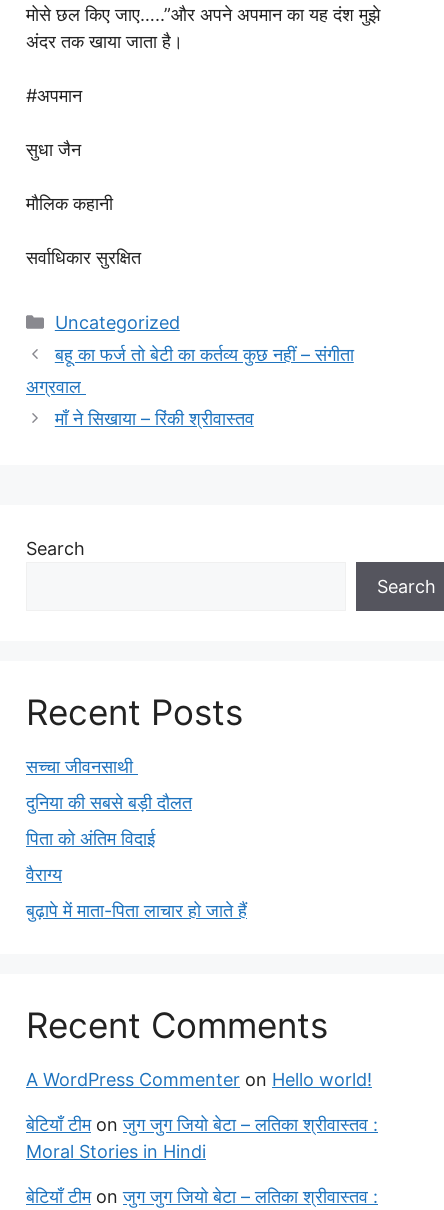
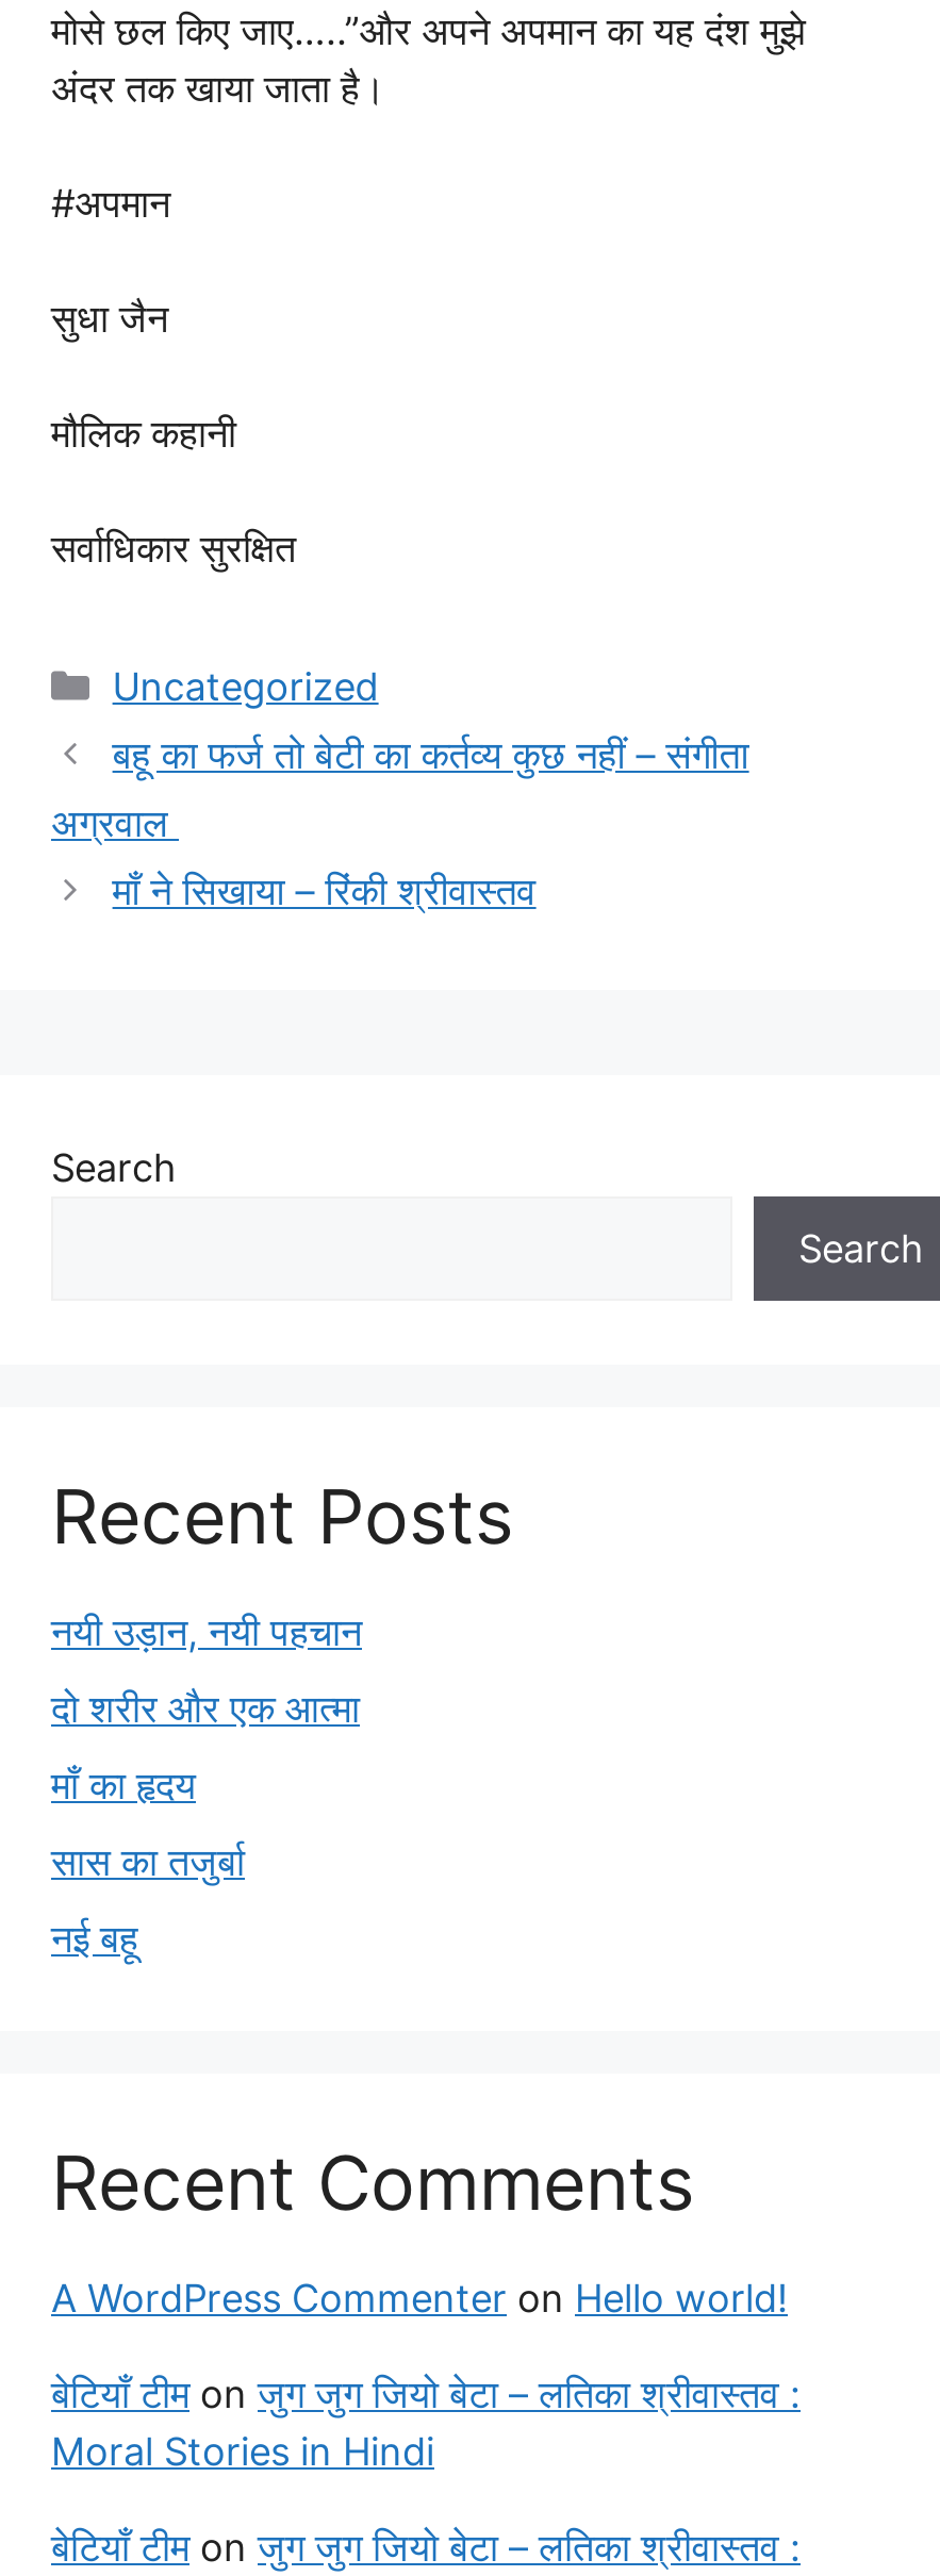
- सच्चा जीवनसाथी
+ नयी उड़ान, नयी पहचान

- दुनिया की सबसे बड़ी दौलत
+ दो शरीर और एक आत्मा

- पिता को अंतिम विदाई
+ माँ का हृदय

- वैराग्य
+ सास का तजुर्बा

- बुढ़ापे में माता-पिता लाचार हो जाते हैं
+ नई बहू
